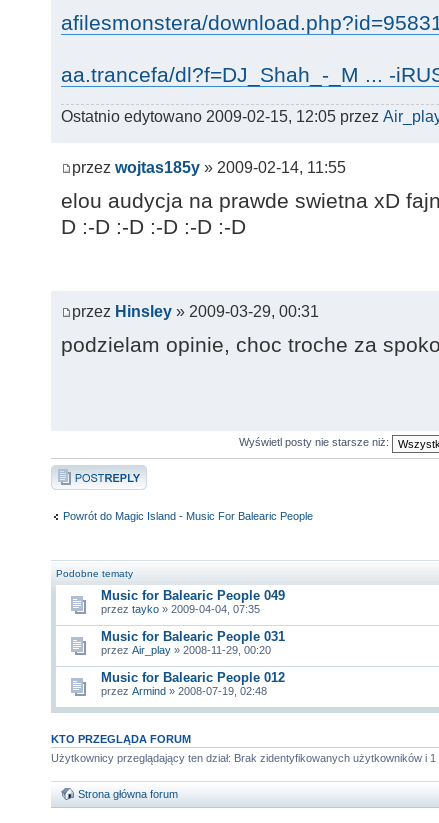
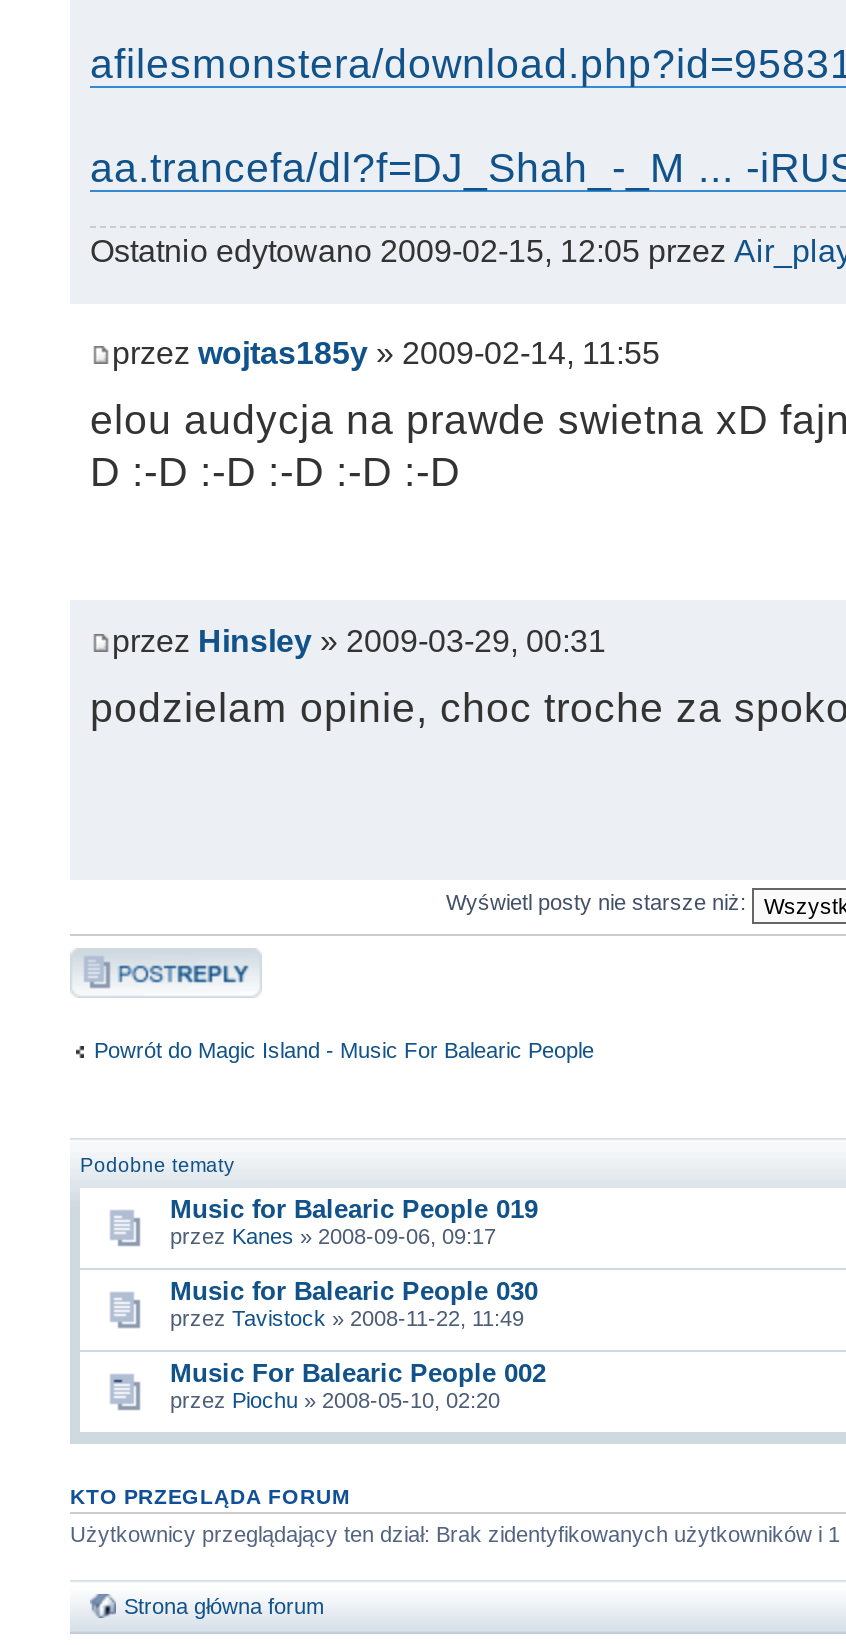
- Music for Balearic People 049
+ Music for Balearic People 019

- przez tayko» 2009-04-04, 07:35
+ przez Kanes» 2008-09-06, 09:17

- Music for Balearic People 031
+ Music for Balearic People 030

- przez Air_play» 2008-11-29, 00:20
+ przez Tavistock» 2008-11-22, 11:49

- Music for Balearic People 012
+ Music For Balearic People 002

- przez Armind» 2008-07-19, 02:48
+ przez Piochu» 2008-05-10, 02:20
